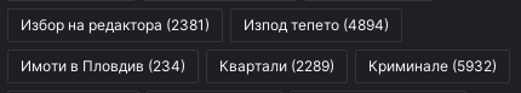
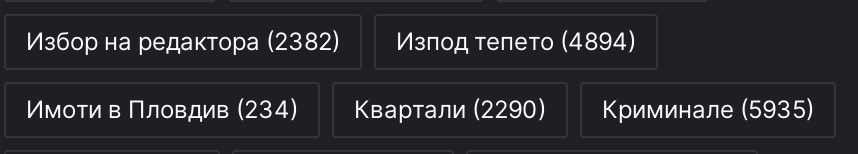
- Избор на редактора (2381)
+ Избор на редактора (2382)

- Квартали (2289)
+ Квартали (2290)

- Криминале (5932)
+ Криминале (5935)
